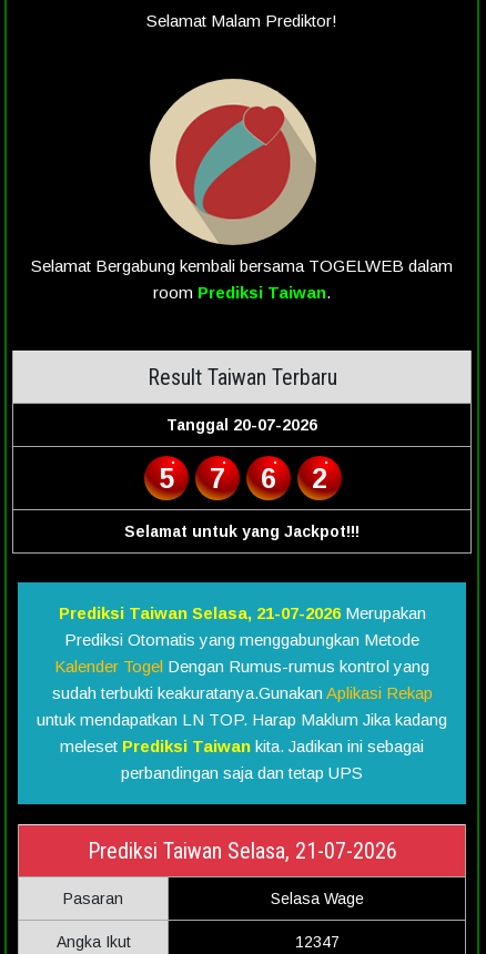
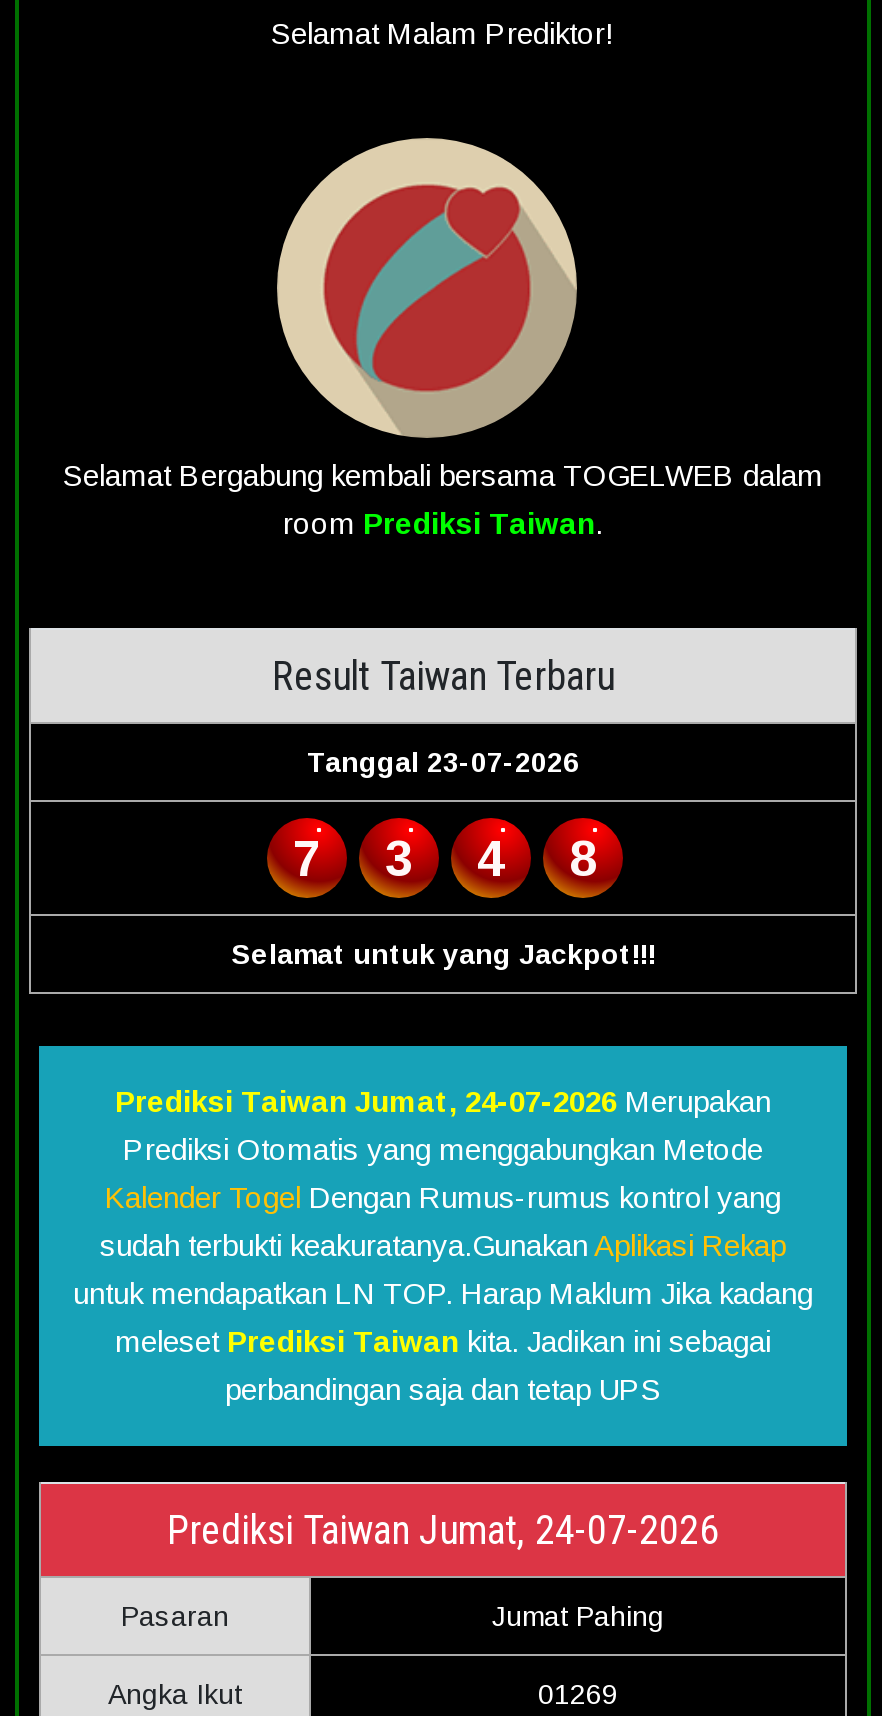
- Tanggal 20-07-2026
- 5
+ Tanggal 23-07-2026

- 6
- 2
+ 3
+ 4
+ 8

- Prediksi Taiwan Selasa, 21-07-2026 Merupakan
+ Prediksi Taiwan Jumat, 24-07-2026 Merupakan

- Prediksi Taiwan Selasa, 21-07-2026
+ Prediksi Taiwan Jumat, 24-07-2026

- Selasa Wage
+ Jumat Pahing

- 12347
+ 01269
